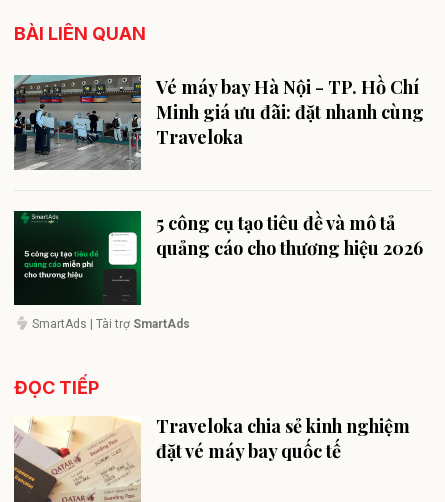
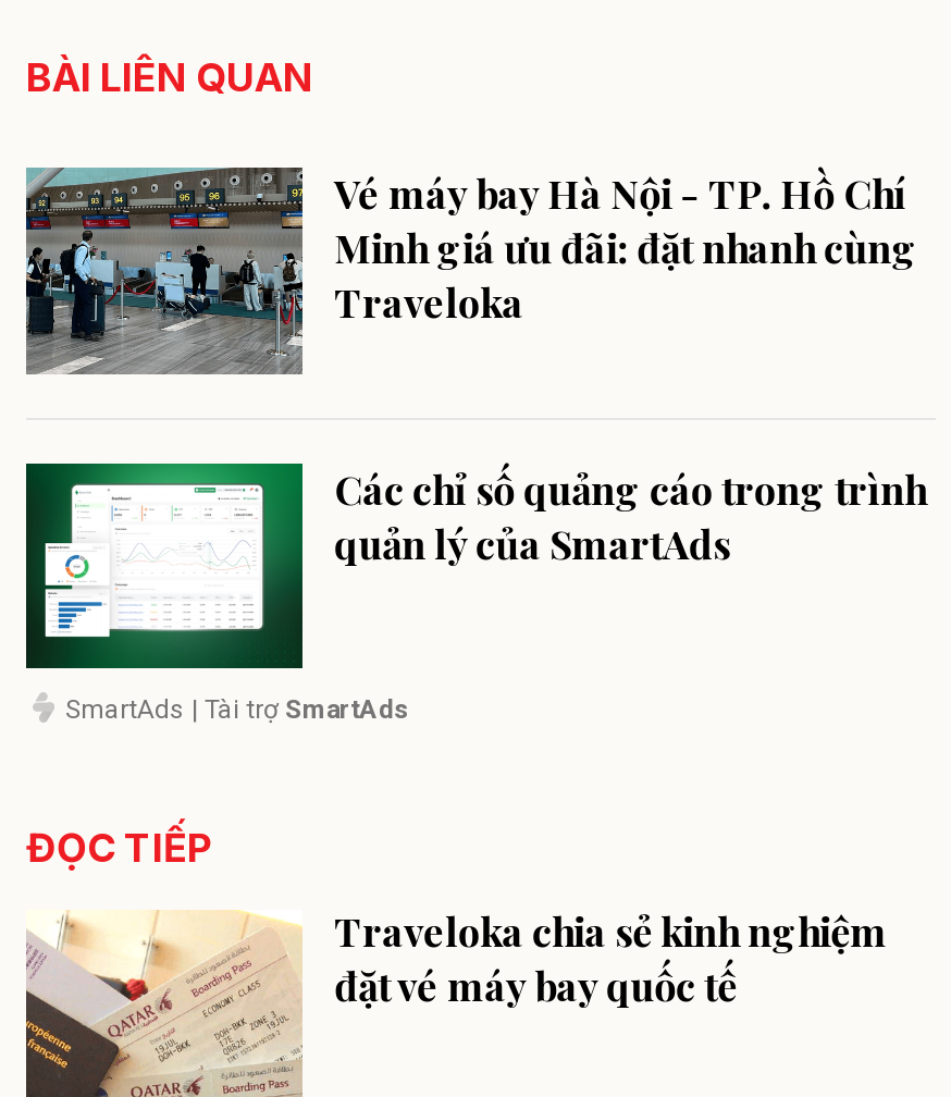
- [image]
- 5 công cụ tạo tiêu đề và mô tả
- quảng cáo cho thương hiệu 2026
+ [image]
+ Các chỉ số quảng cáo trong trình
+ quản lý của SmartAds
